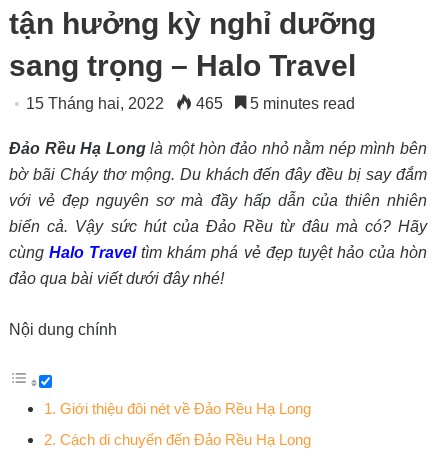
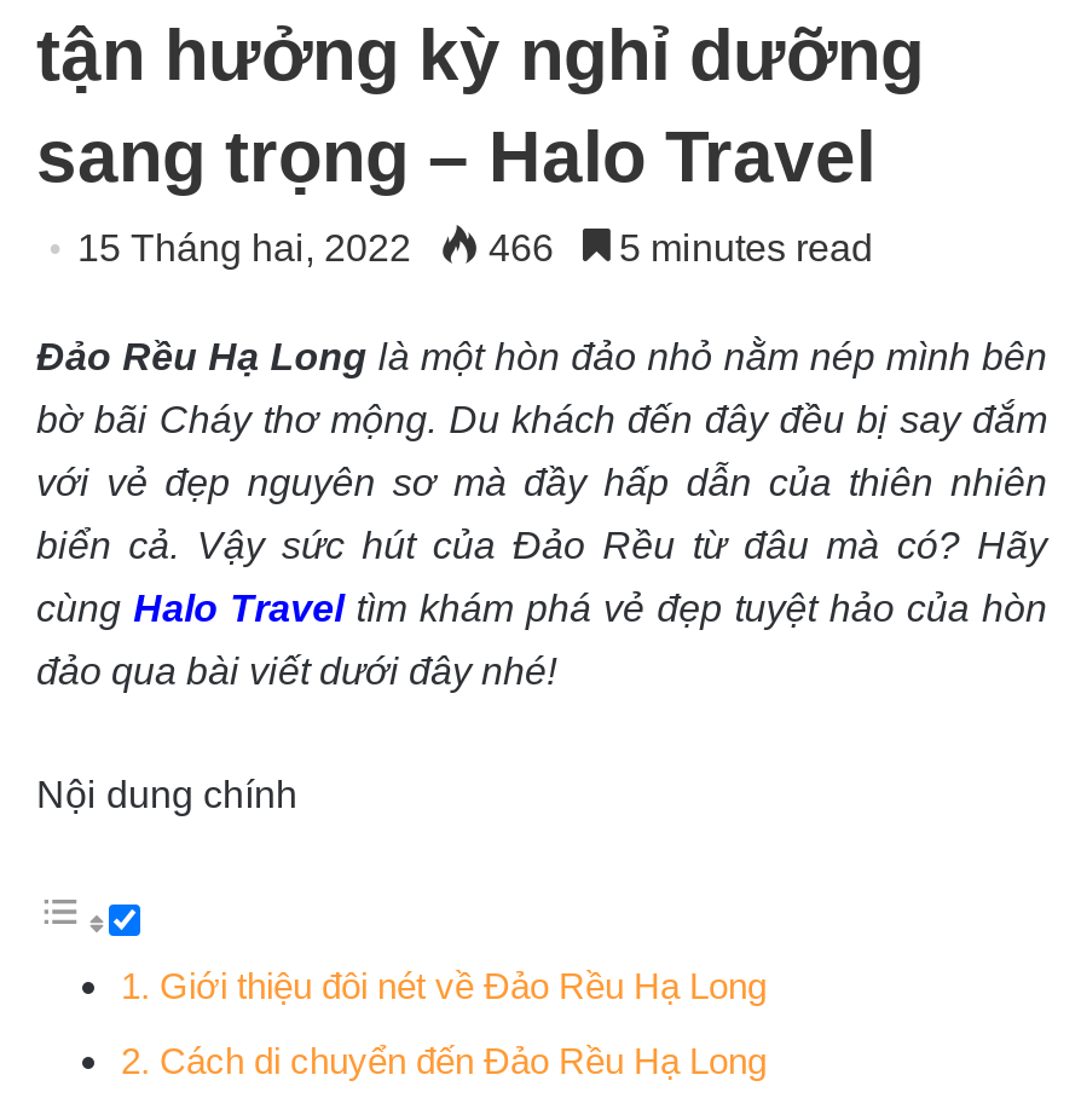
- 15 Tháng hai, 2022 465 5 minutes read
+ 15 Tháng hai, 2022 466 5 minutes read
